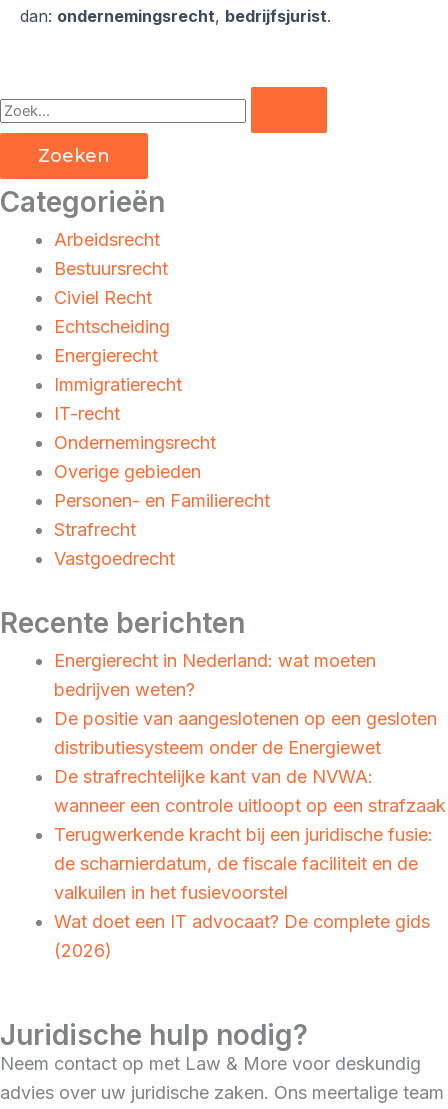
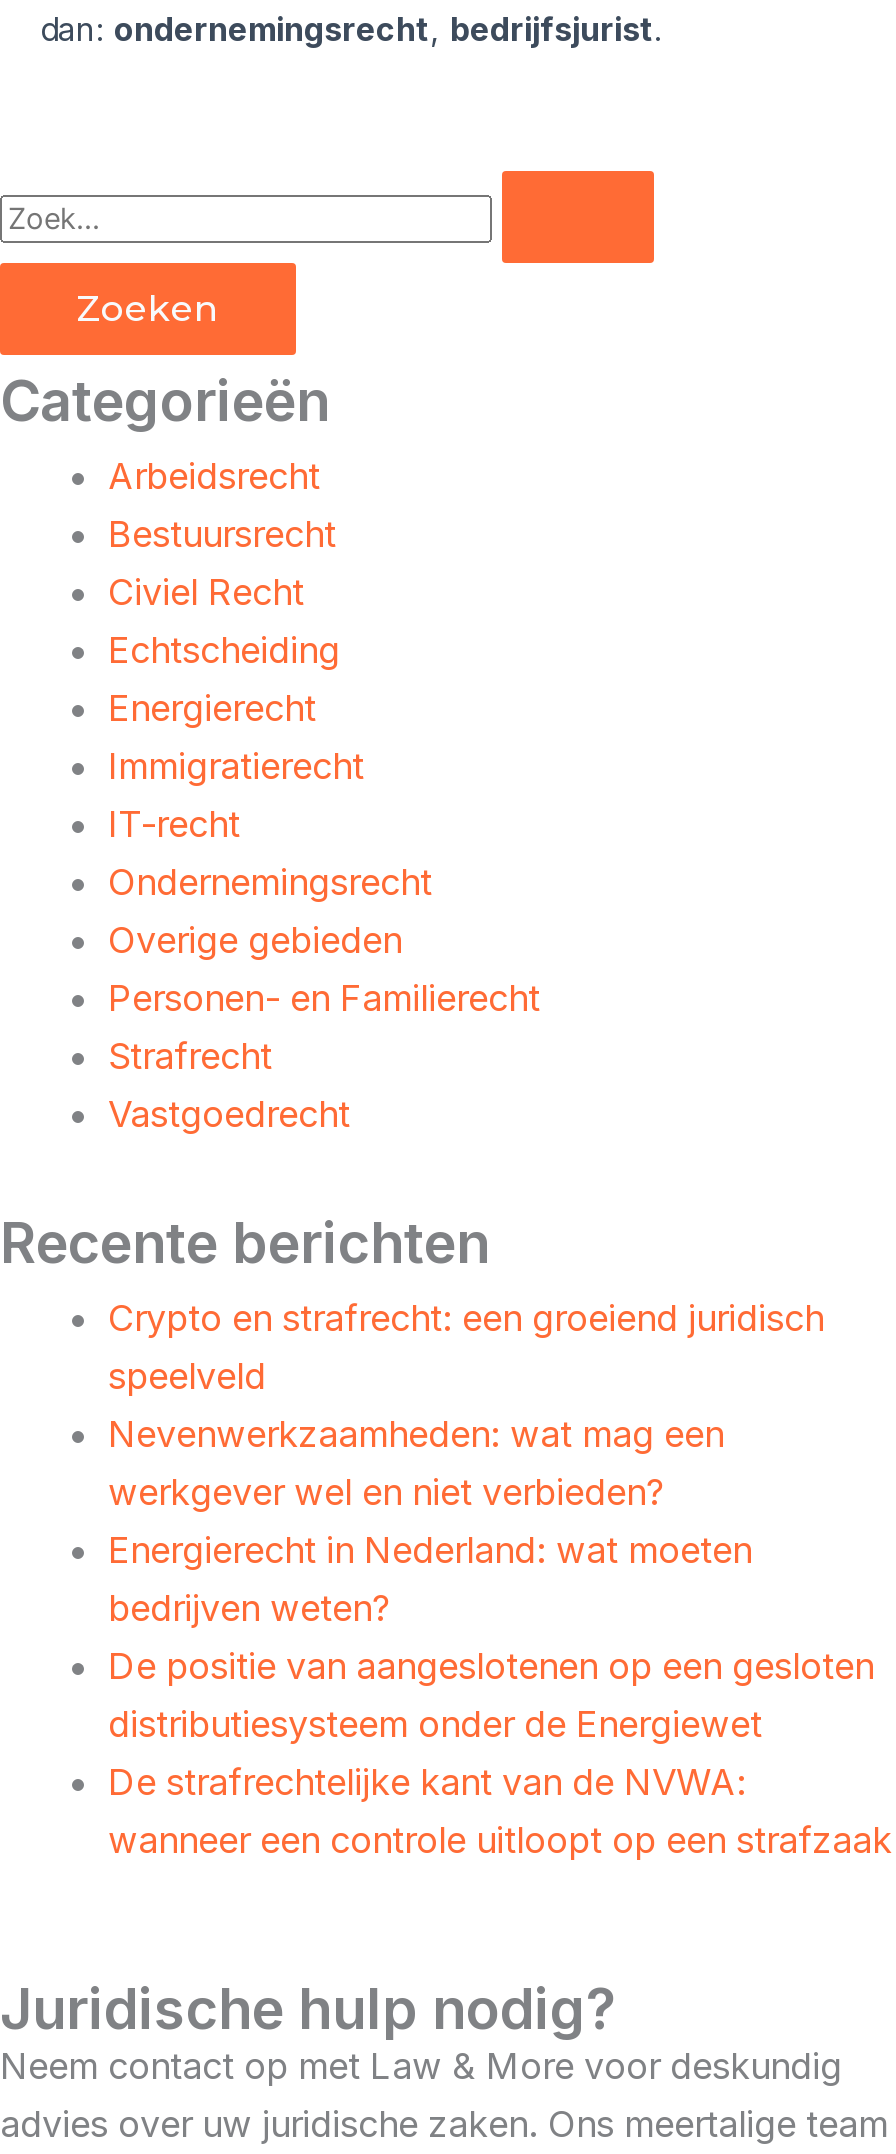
+ Crypto en strafrecht: een groeiend juridisch
+ speelveld
+ Nevenwerkzaamheden: wat mag een
+ werkgever wel en niet verbieden?

moved down: Energierecht in Nederland: wat moeten | bedrijven weten? | De positie van aangeslotenen op een gesloten | distributiesysteem onder de Energiewet | De strafrechtelijke kant van de NVWA: | wanneer een controle uitloopt op een strafzaak

- Terugwerkende kracht bij een juridische fusie:
- de scharnierdatum, de fiscale faciliteit en de
- valkuilen in het fusievoorstel
- Wat doet een IT advocaat? De complete gids
- (2026)
